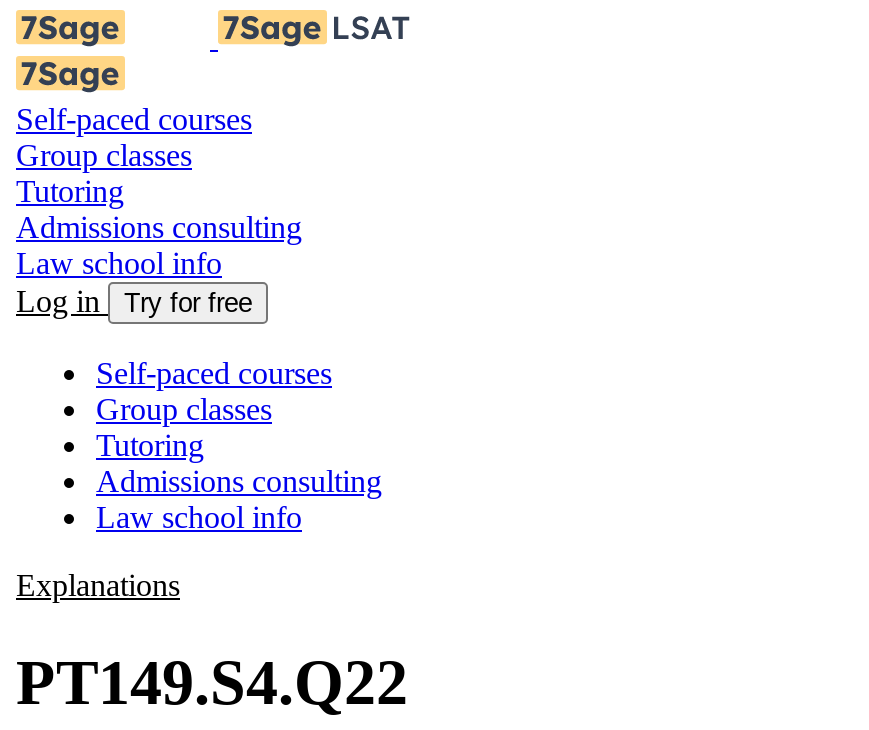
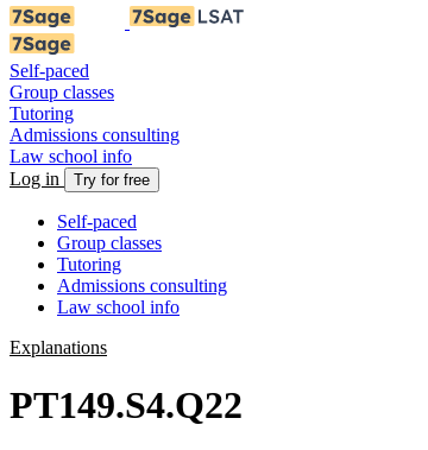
- Self-paced courses
+ Self-paced

- Self-paced courses
+ Self-paced
